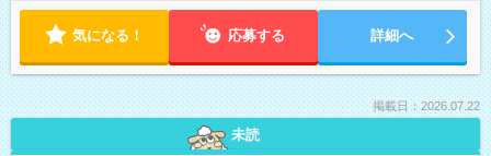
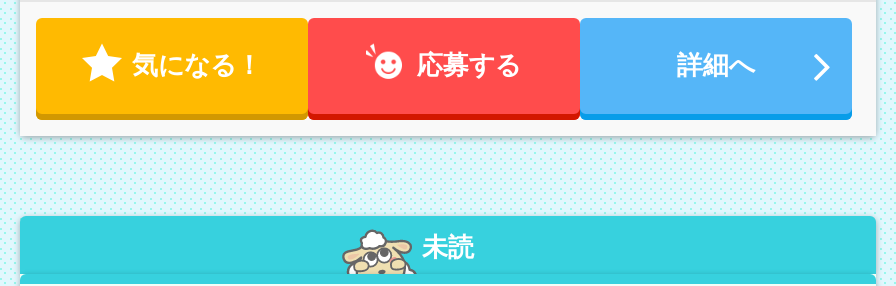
- 掲載日：2026.07.22
